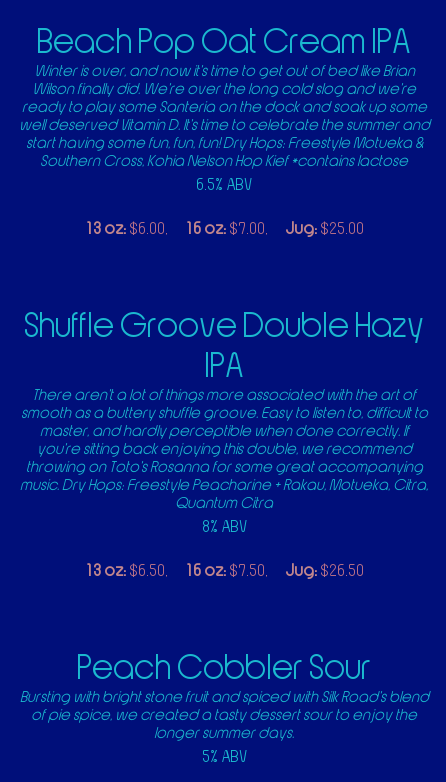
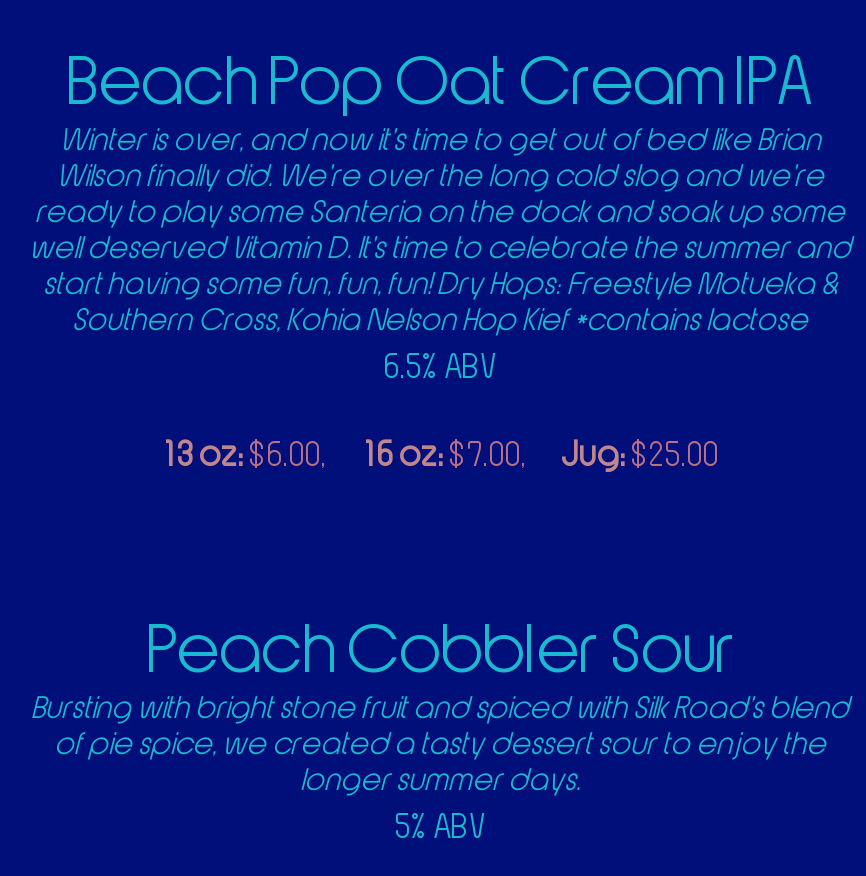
- Shuffle Groove Double Hazy
- IPA
- There aren’t a lot of things more associated with the art of
- smooth as a buttery shuffle groove. Easy to listen to, difficult to
- master, and hardly perceptible when done correctly. If
- you’re sitting back enjoying this double, we recommend
- throwing on Toto’s Rosanna for some great accompanying
- music. Dry Hops: Freestyle Peacharine + Rakau, Motueka, Citra,
- Quantum Citra
- 8% ABV
- 13 oz: $6.50,
- 16 oz: $7.50,
- Jug: $26.50
